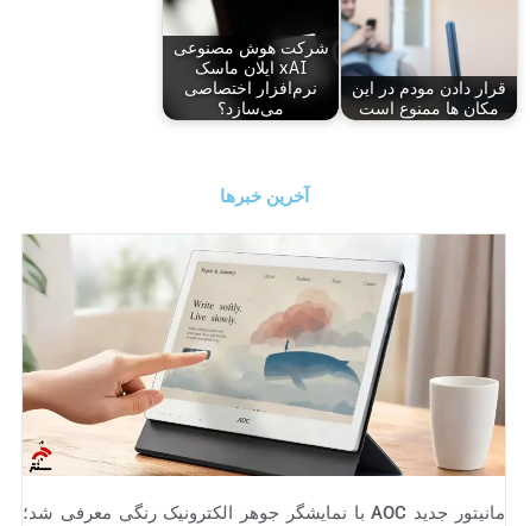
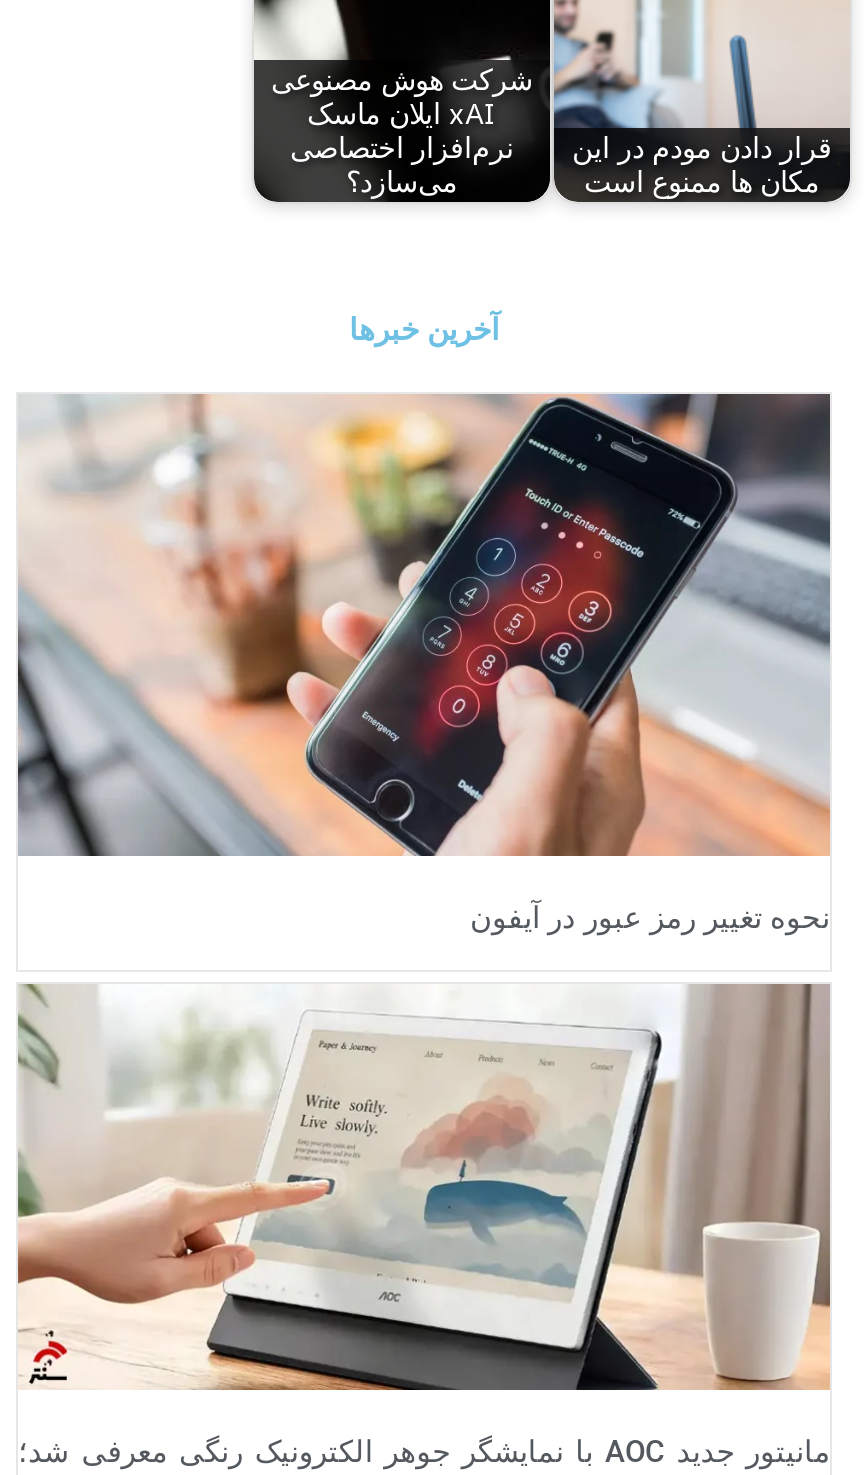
+ [image]
+ نحوه تغییر رمز عبور در آیفون
